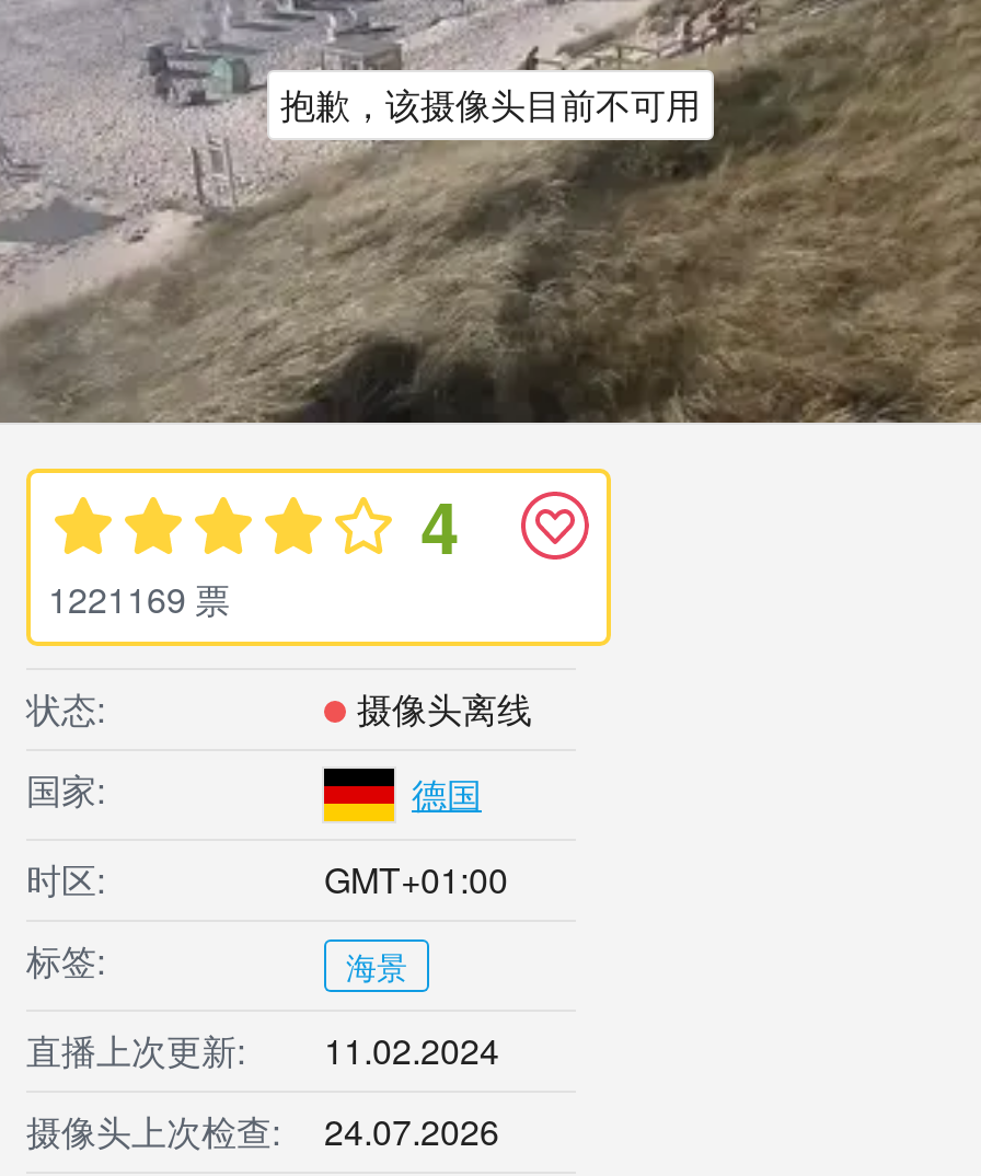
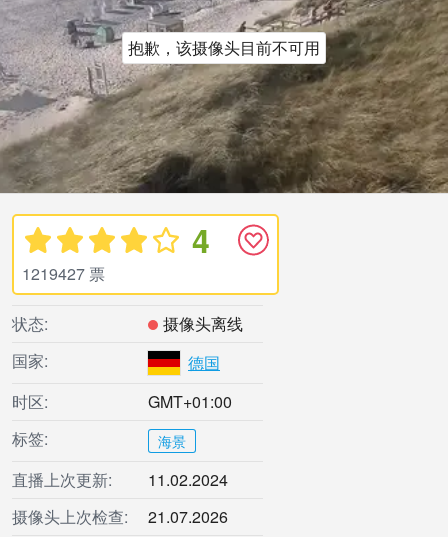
- 1221169 票
+ 1219427 票

- 摄像头上次检查: 24.07.2026
+ 摄像头上次检查: 21.07.2026
